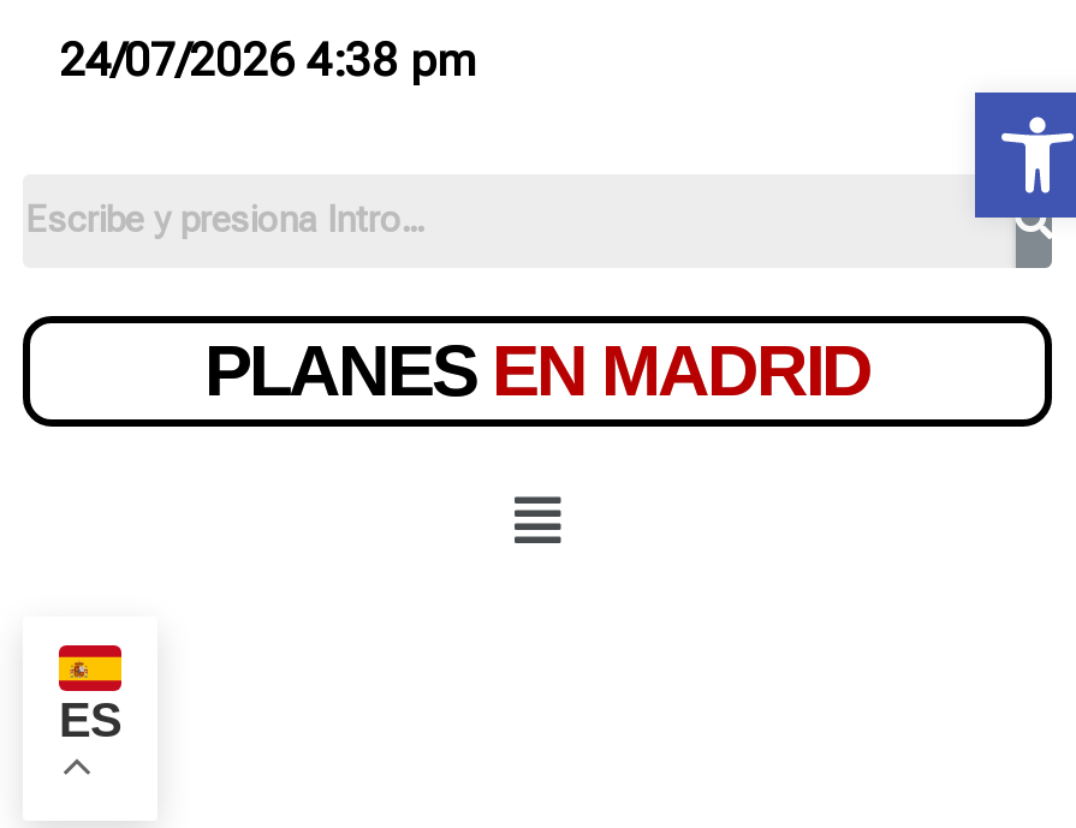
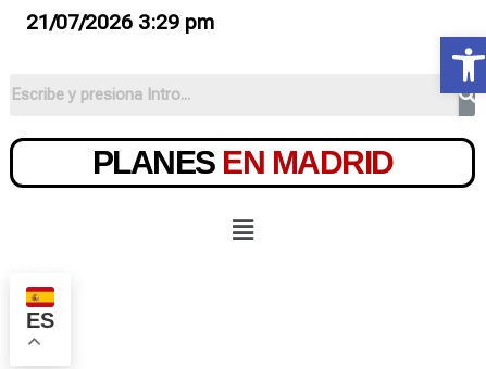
- 24/07/2026 4:38 pm
+ 21/07/2026 3:29 pm
